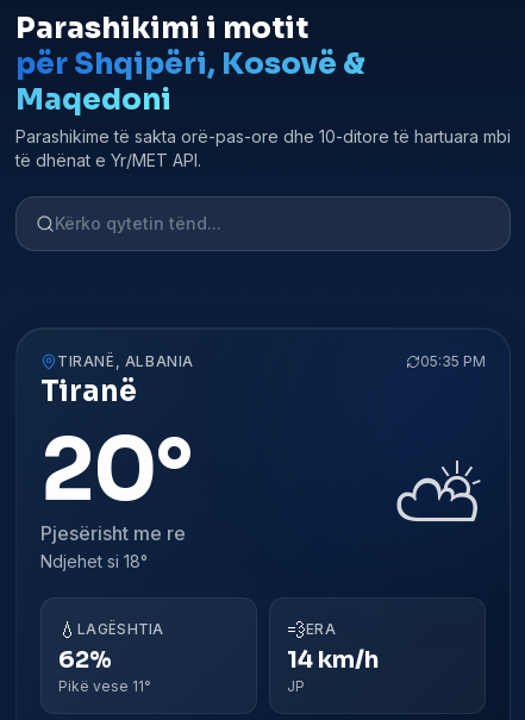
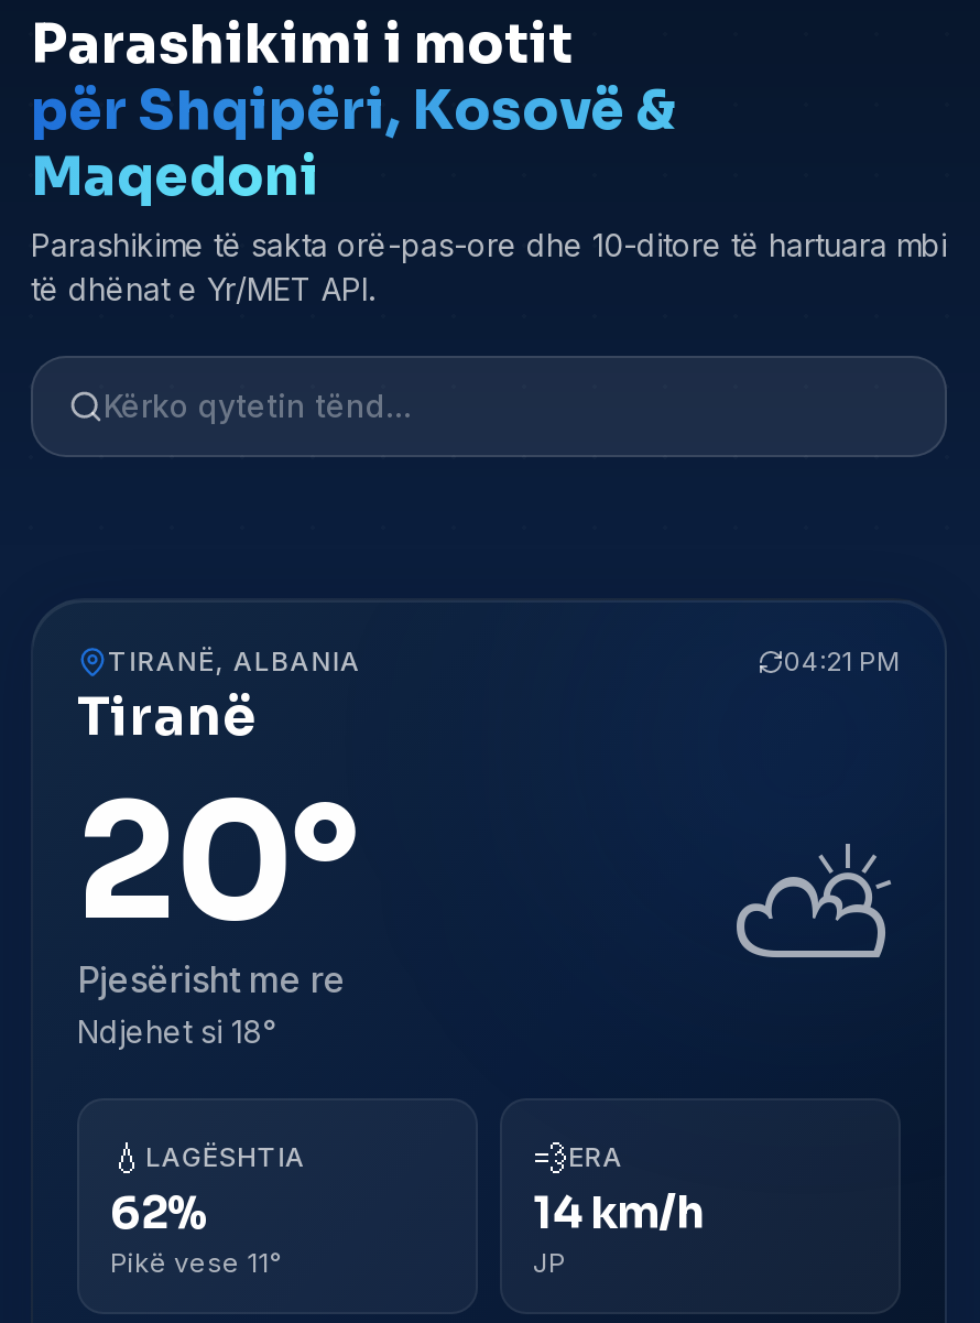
- 05:35 PM
+ 04:21 PM
